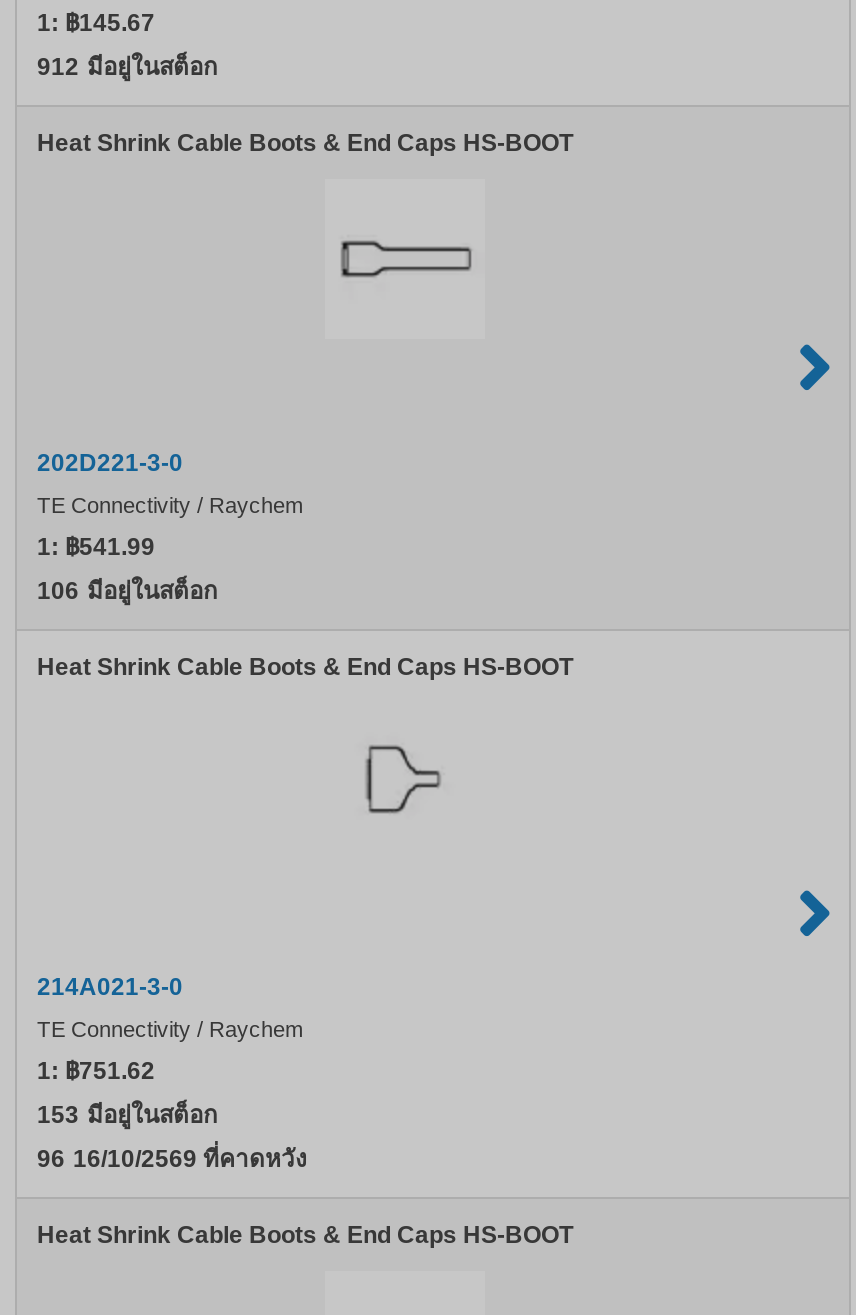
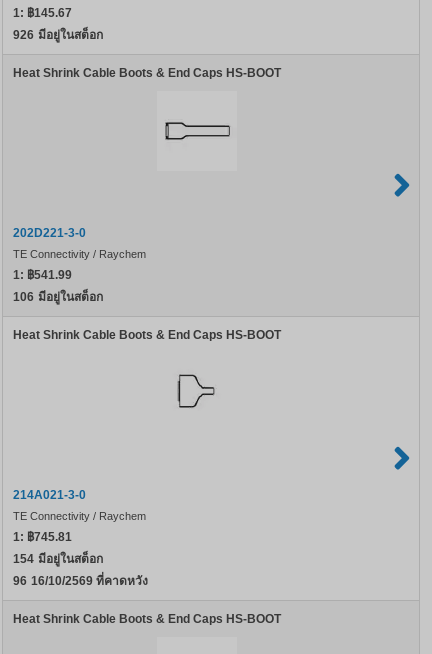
- 912 มีอยู่ในสต็อก
+ 926 มีอยู่ในสต็อก

- 1:฿751.62
+ 1:฿745.81

- 153 มีอยู่ในสต็อก
+ 154 มีอยู่ในสต็อก
